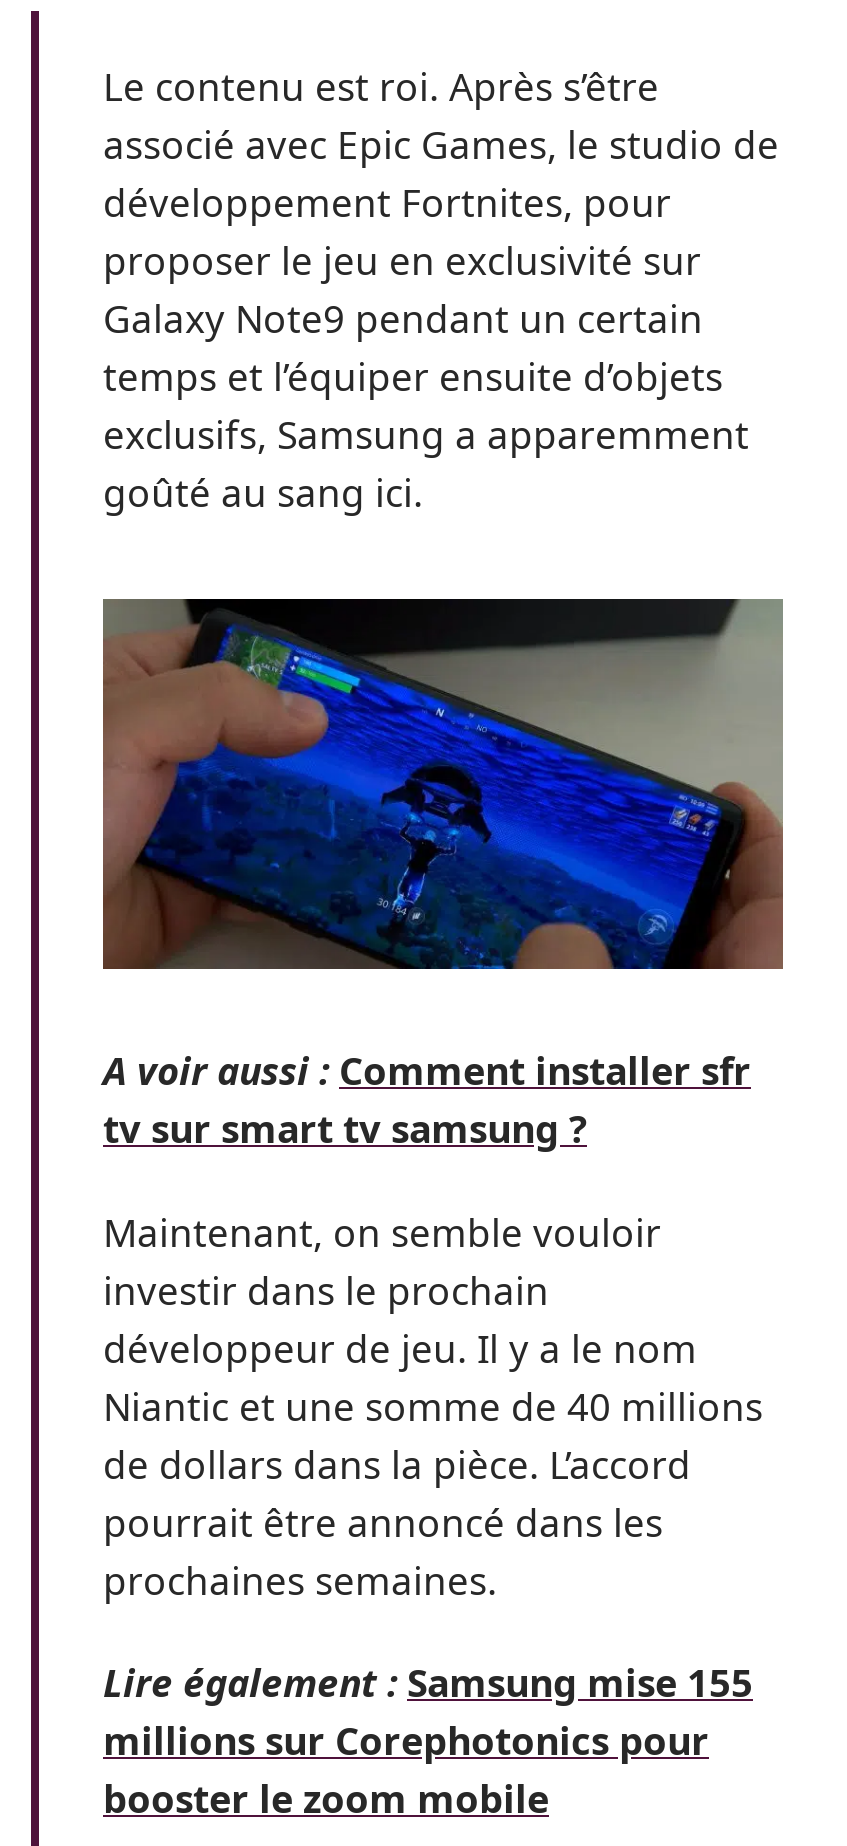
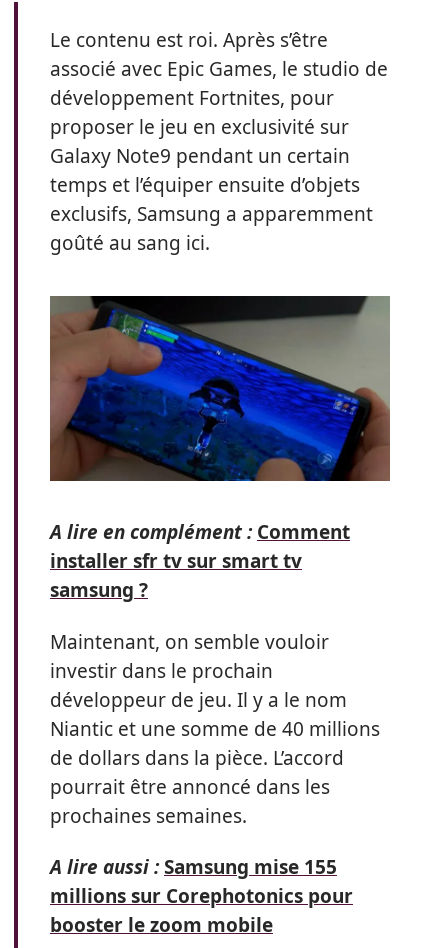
- A voir aussi : Comment installer sfr
- tv sur smart tv samsung ?
+ A lire en complément : Comment
+ installer sfr tv sur smart tv
+ samsung ?

- Lire également : Samsung mise 155
+ A lire aussi : Samsung mise 155
